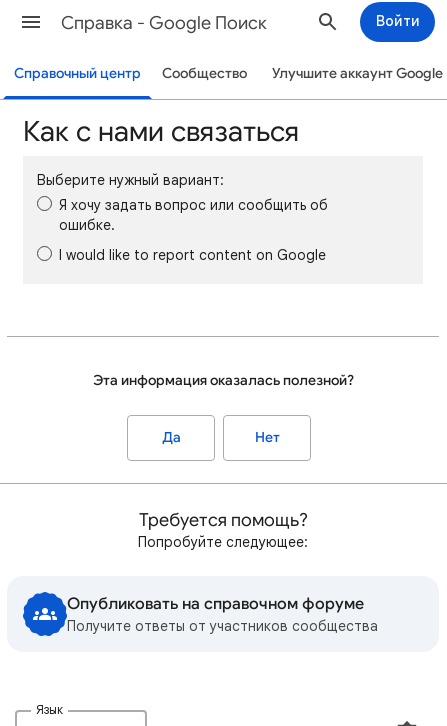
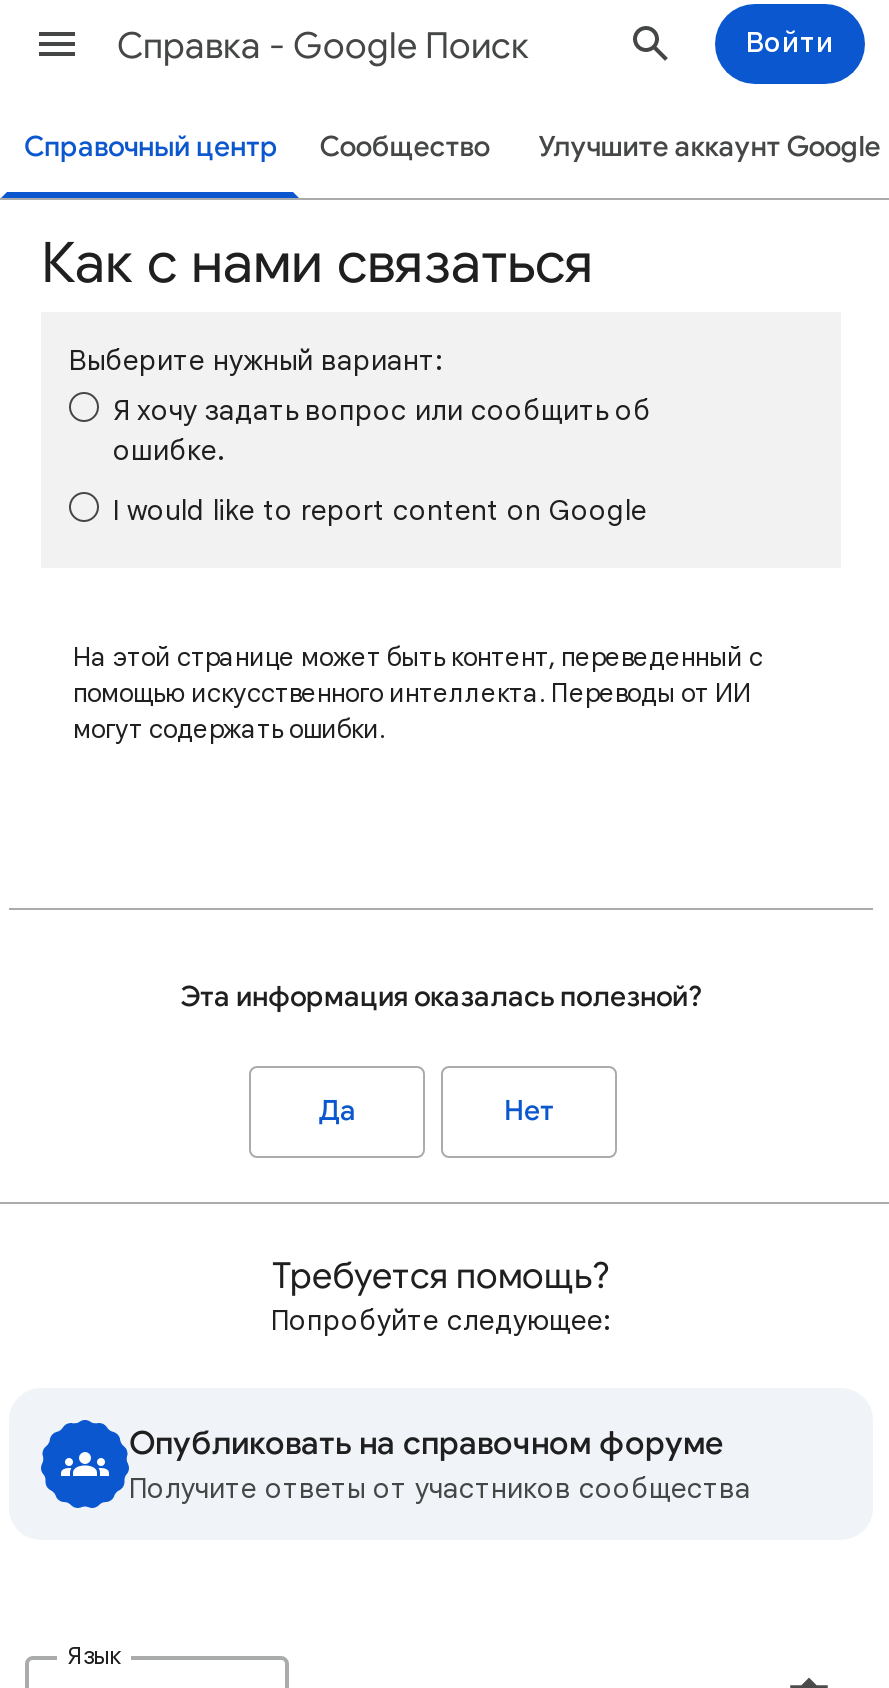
+ На этой странице может быть контент, переведенный с
+ помощью искусственного интеллекта. Переводы от ИИ
+ могут содержать ошибки.
